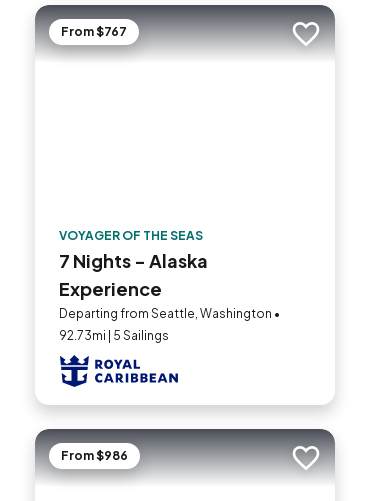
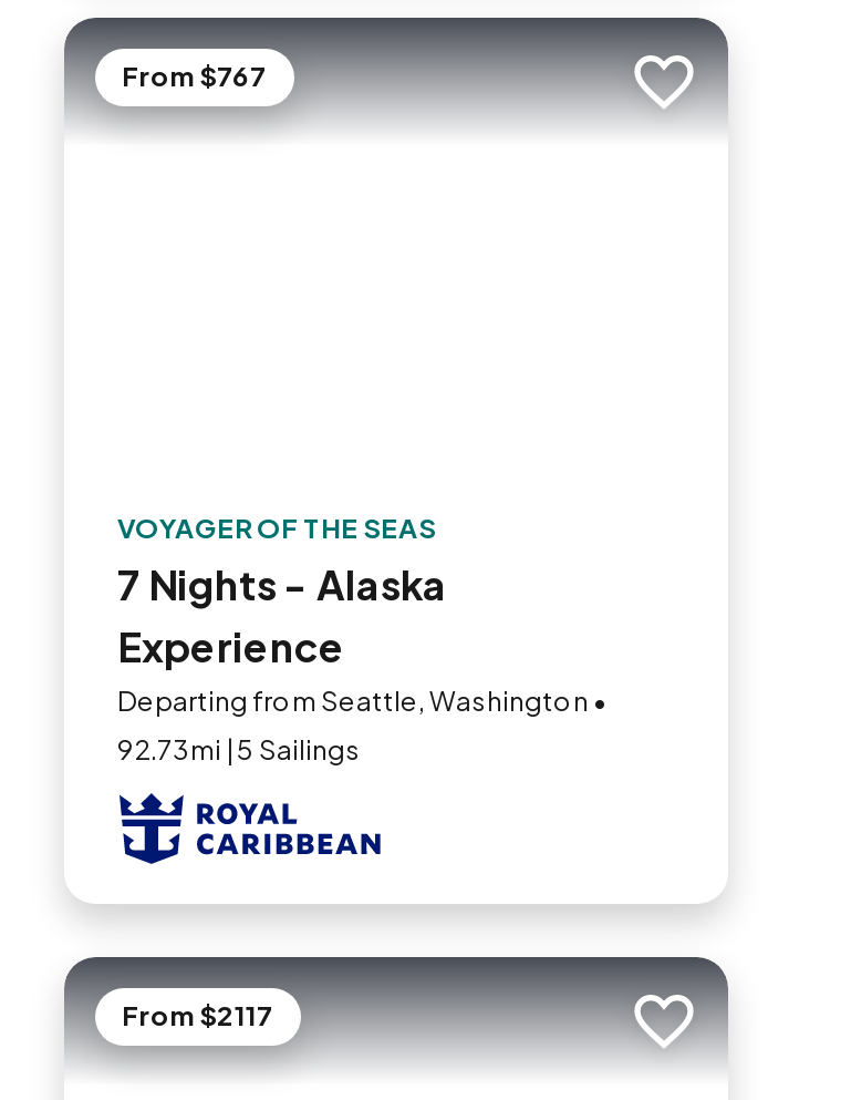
- From $986
+ From $2117
